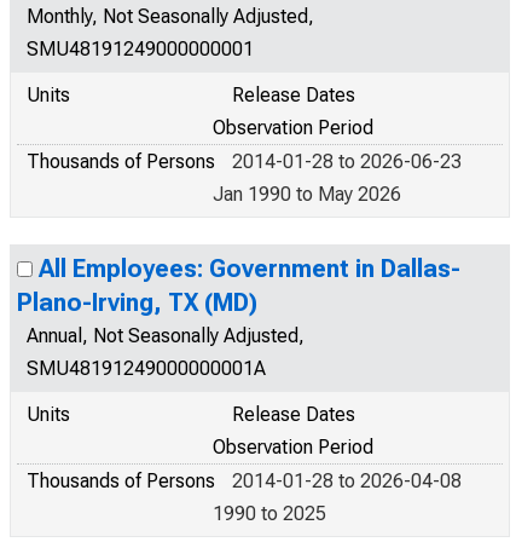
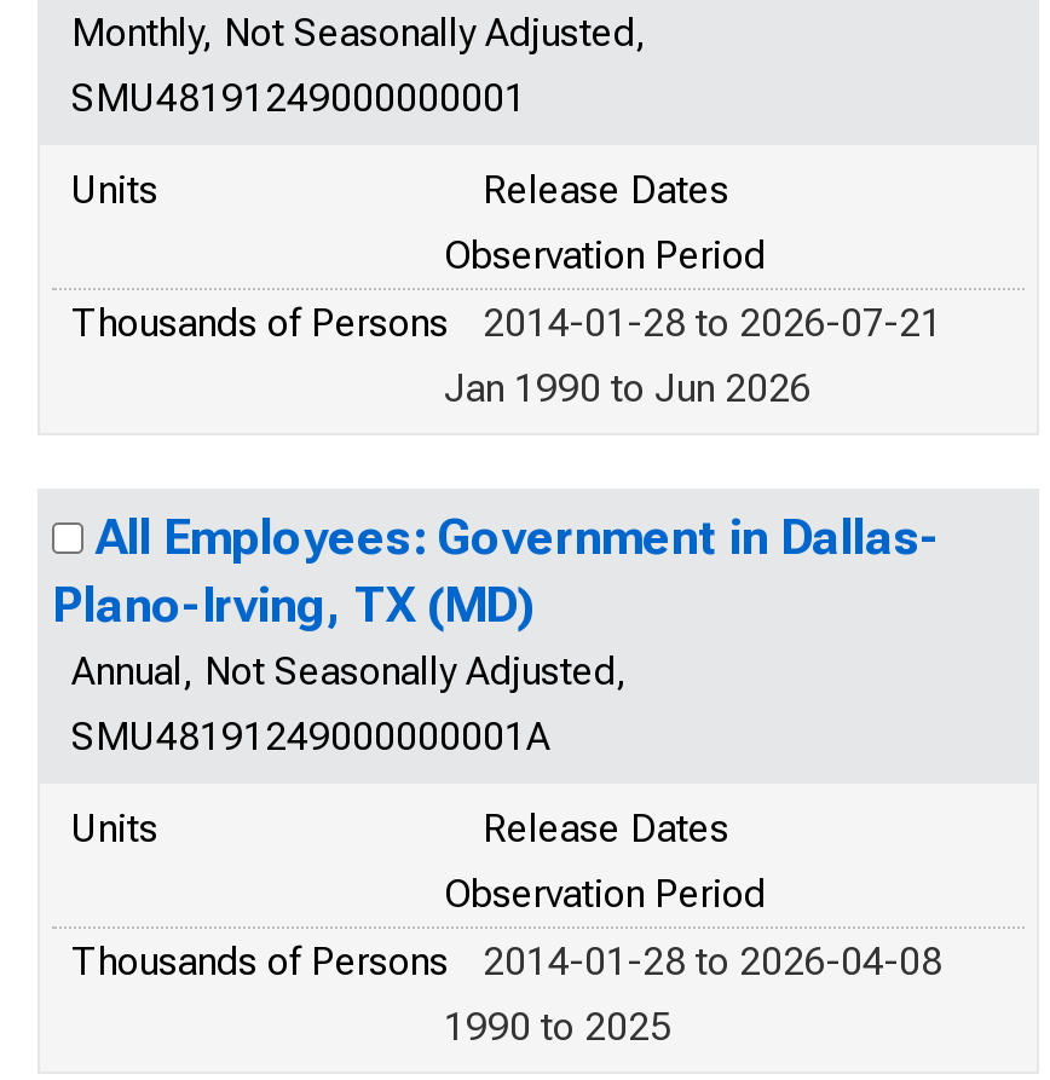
- Thousands of Persons 2014-01-28 to 2026-06-23
+ Thousands of Persons 2014-01-28 to 2026-07-21

- Jan 1990 to May 2026
+ Jan 1990 to Jun 2026
